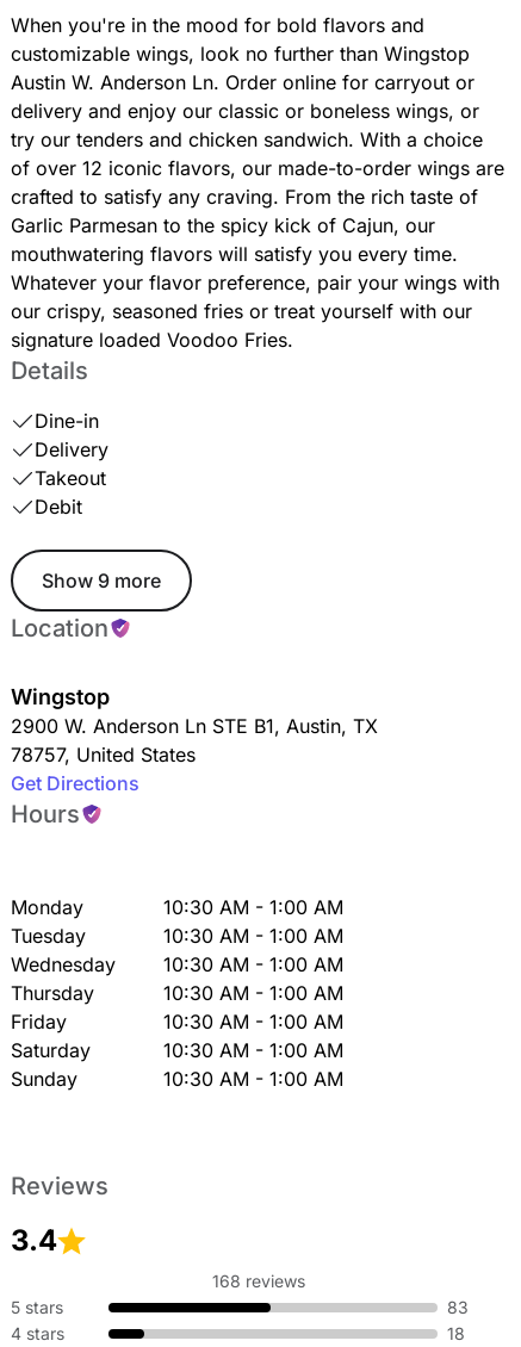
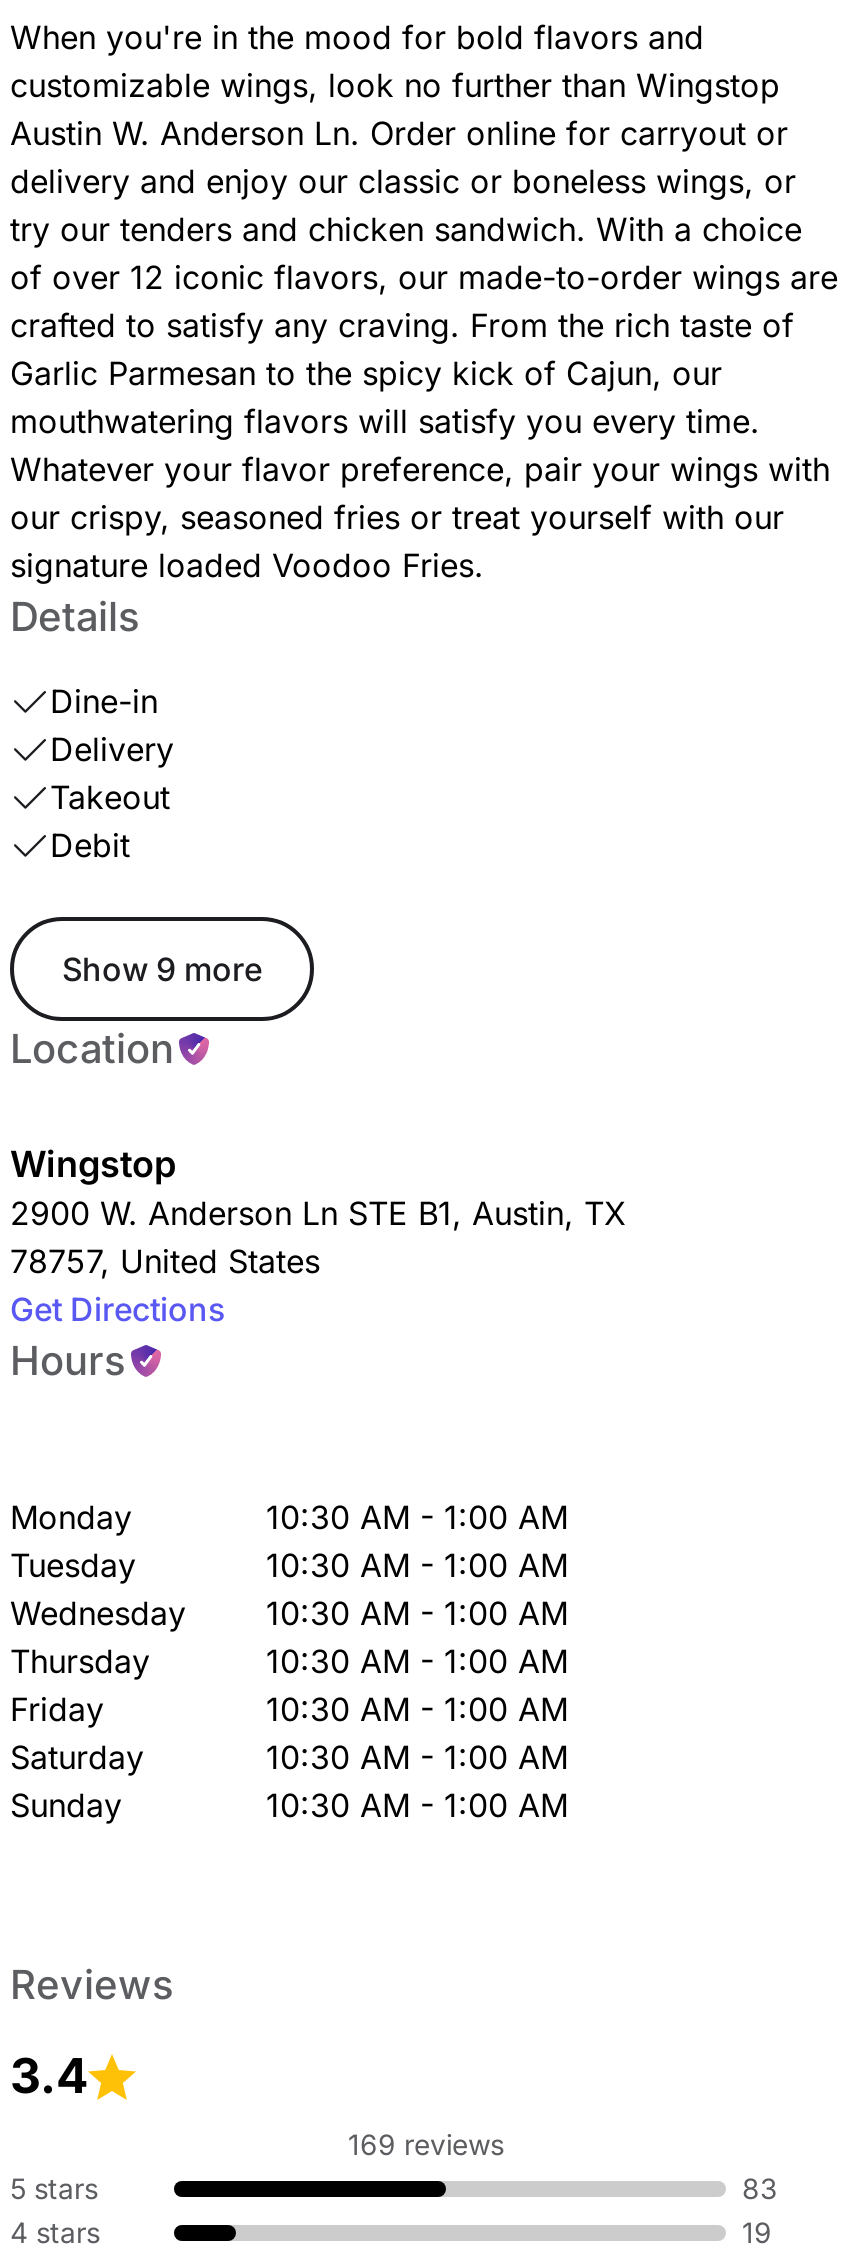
- 168 reviews
+ 169 reviews

- 18
+ 19
